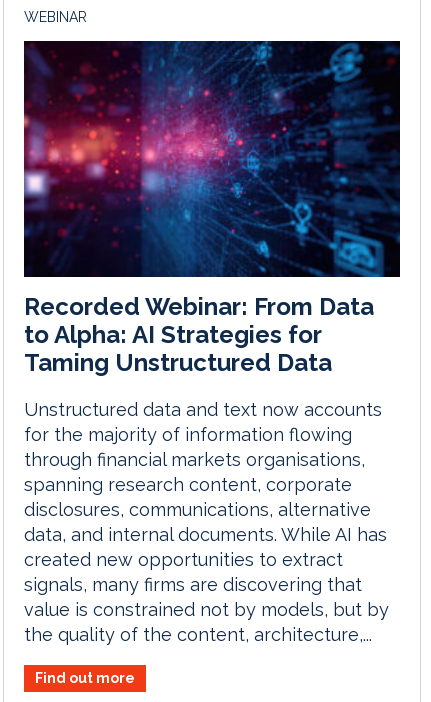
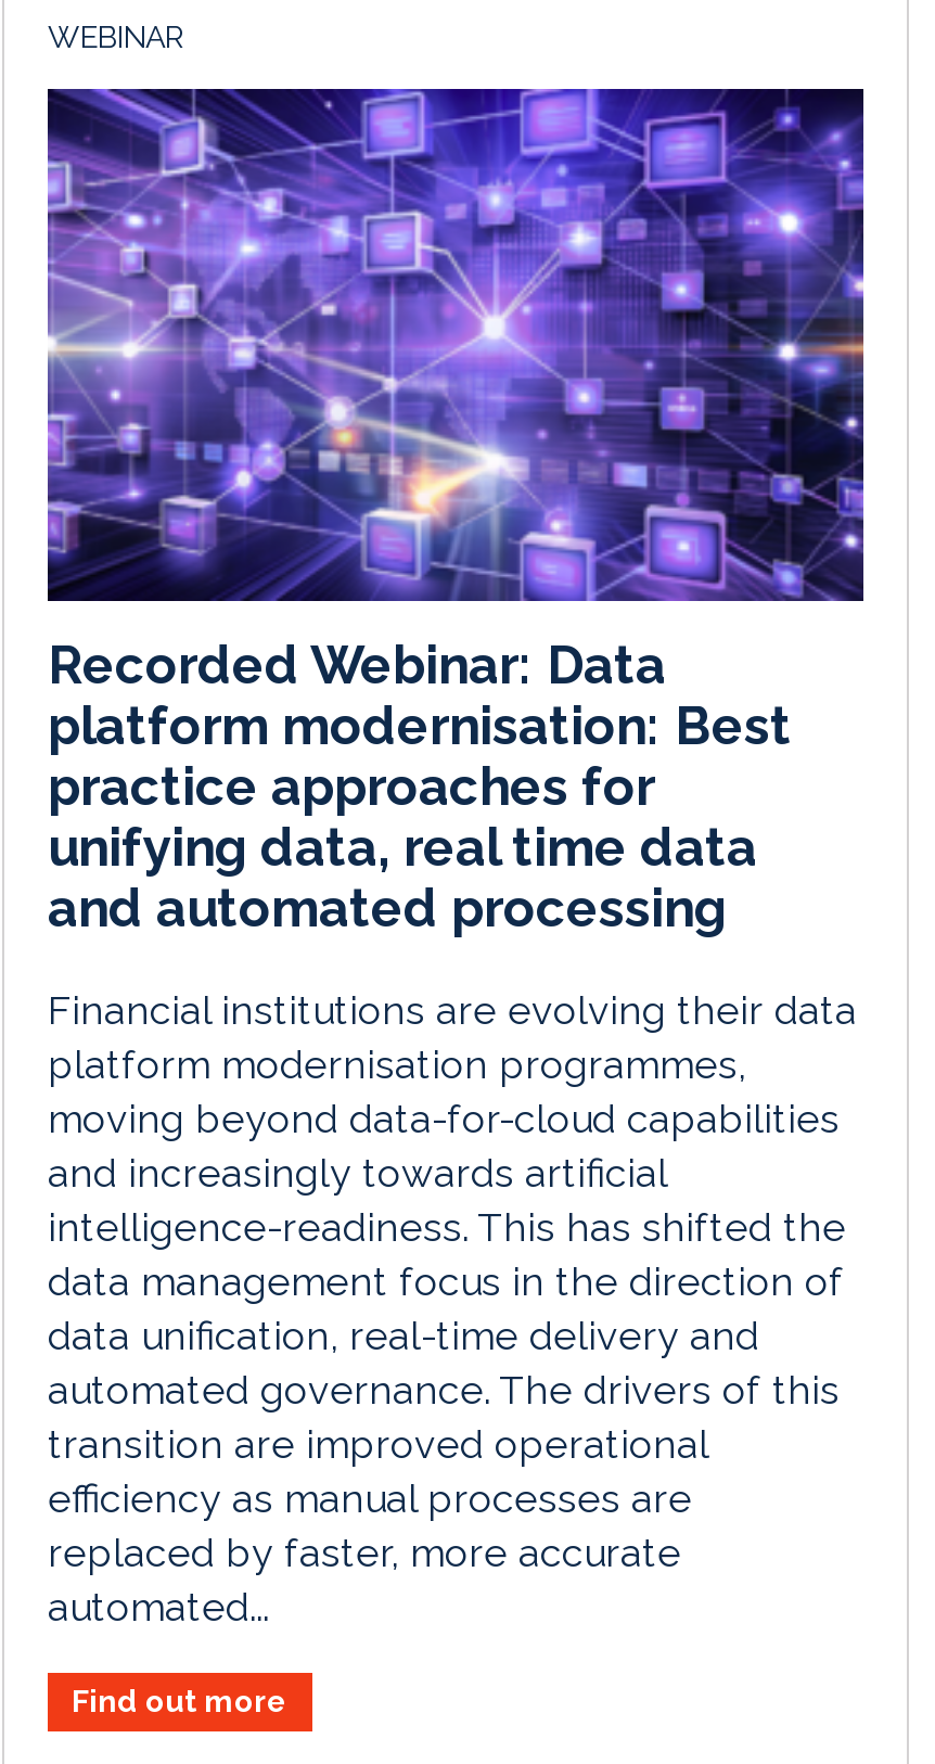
- [image]
- Recorded Webinar: From Data
- to Alpha: AI Strategies for
- Taming Unstructured Data
+ [image]
+ Recorded Webinar: Data
+ platform modernisation: Best
+ practice approaches for
+ unifying data, real time data
+ and automated processing

- Unstructured data and text now accounts
- for the majority of information flowing
- through financial markets organisations,
- spanning research content, corporate
- disclosures, communications, alternative
- data, and internal documents. While AI has
- created new opportunities to extract
- signals, many firms are discovering that
- value is constrained not by models, but by
- the quality of the content, architecture,...
+ Financial institutions are evolving their data
+ platform modernisation programmes,
+ moving beyond data-for-cloud capabilities
+ and increasingly towards artificial
+ intelligence-readiness. This has shifted the
+ data management focus in the direction of
+ data unification, real-time delivery and
+ automated governance. The drivers of this
+ transition are improved operational
+ efficiency as manual processes are
+ replaced by faster, more accurate
+ automated...
